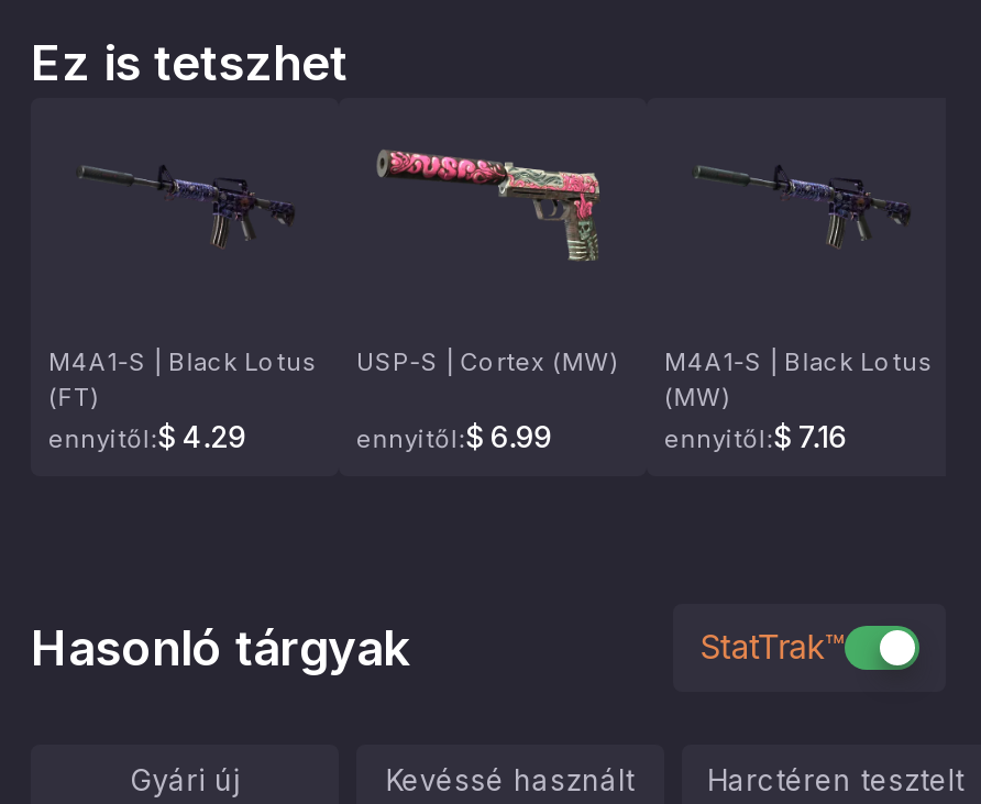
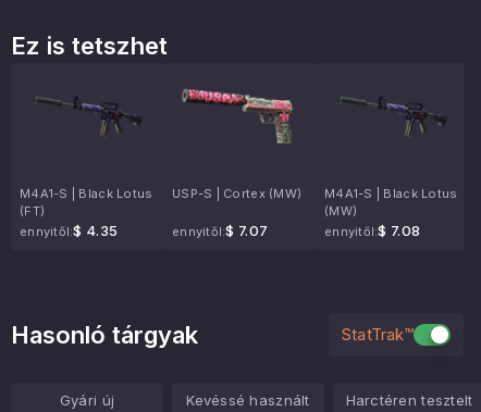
- ennyitől:$ 4.29
+ ennyitől:$ 4.35

- ennyitől:$ 6.99
+ ennyitől:$ 7.07

- ennyitől:$ 7.16
+ ennyitől:$ 7.08
